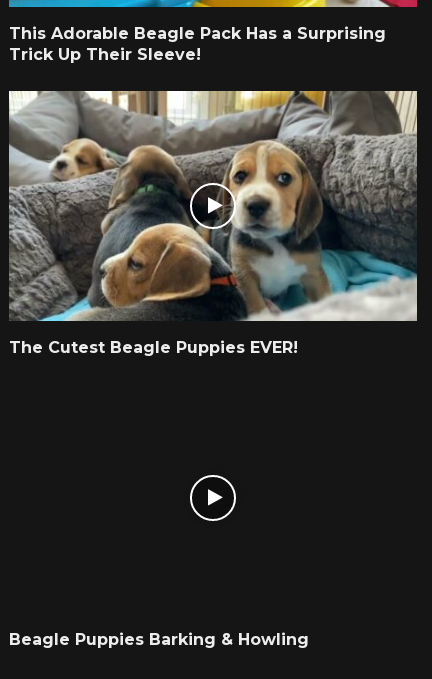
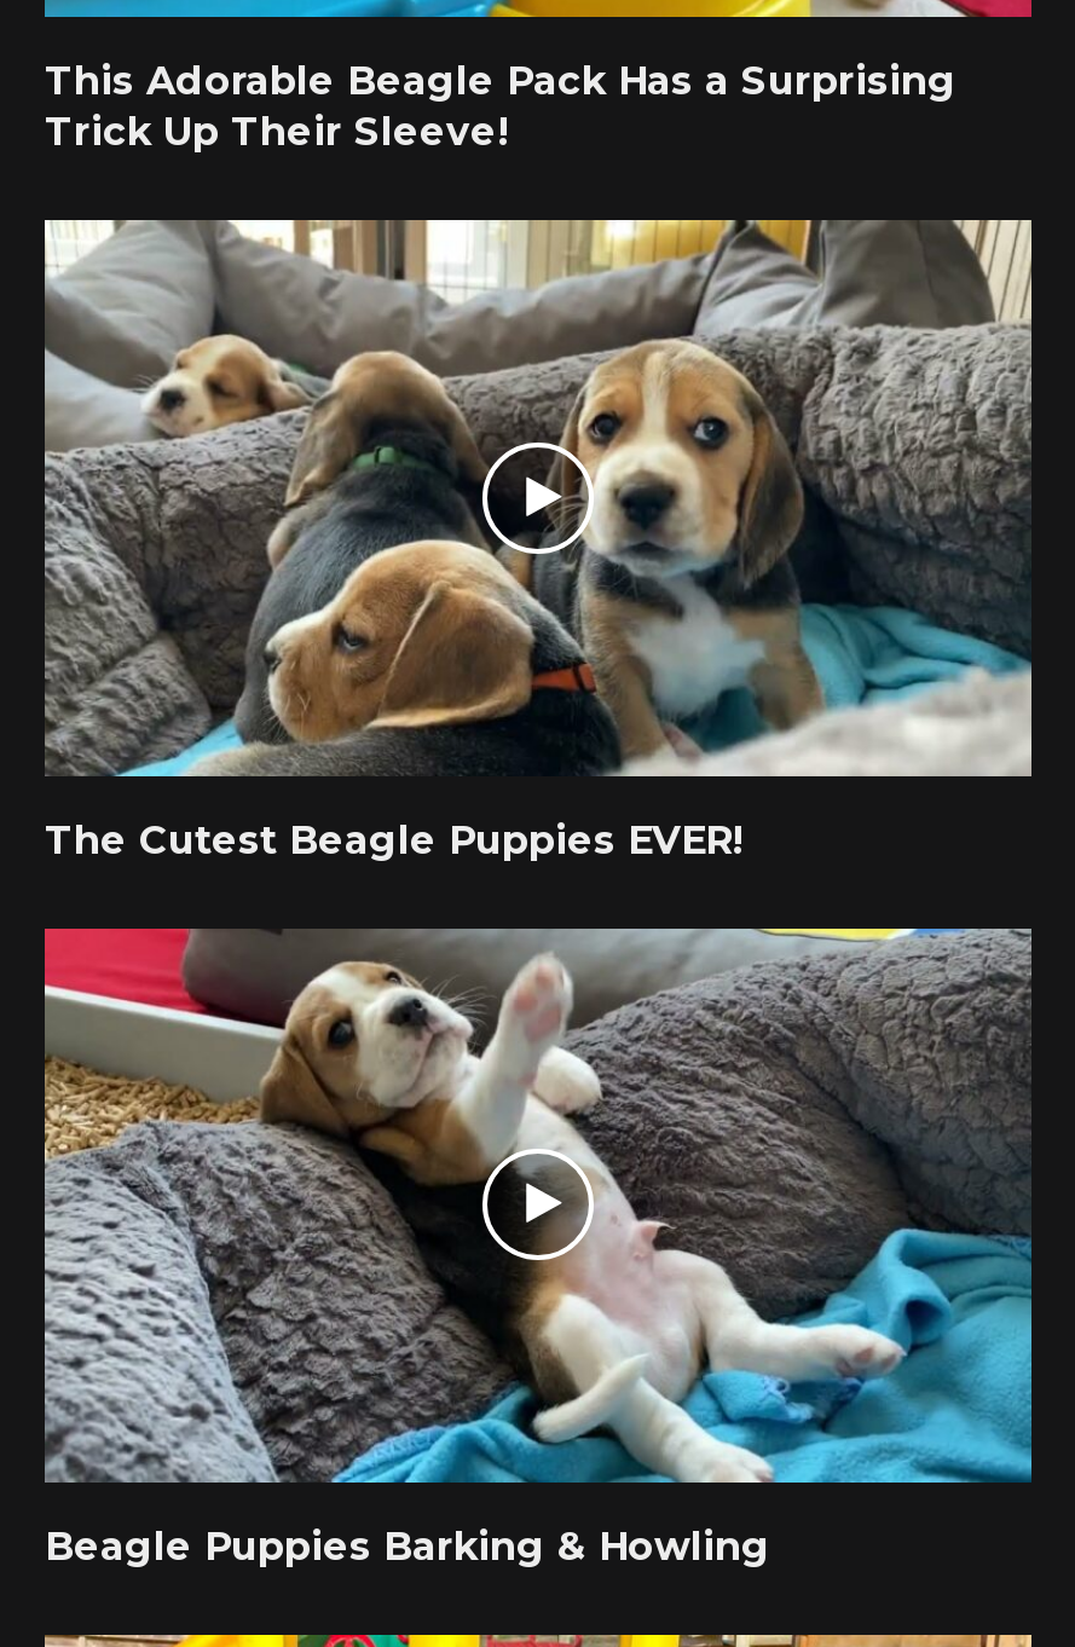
+ [image]
